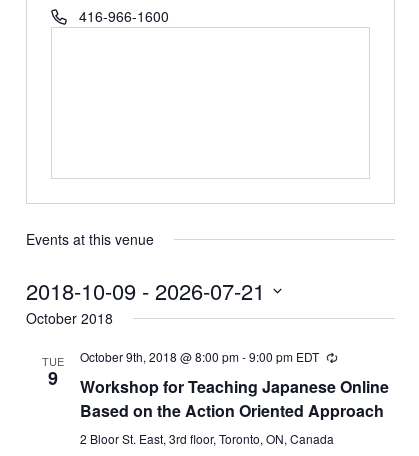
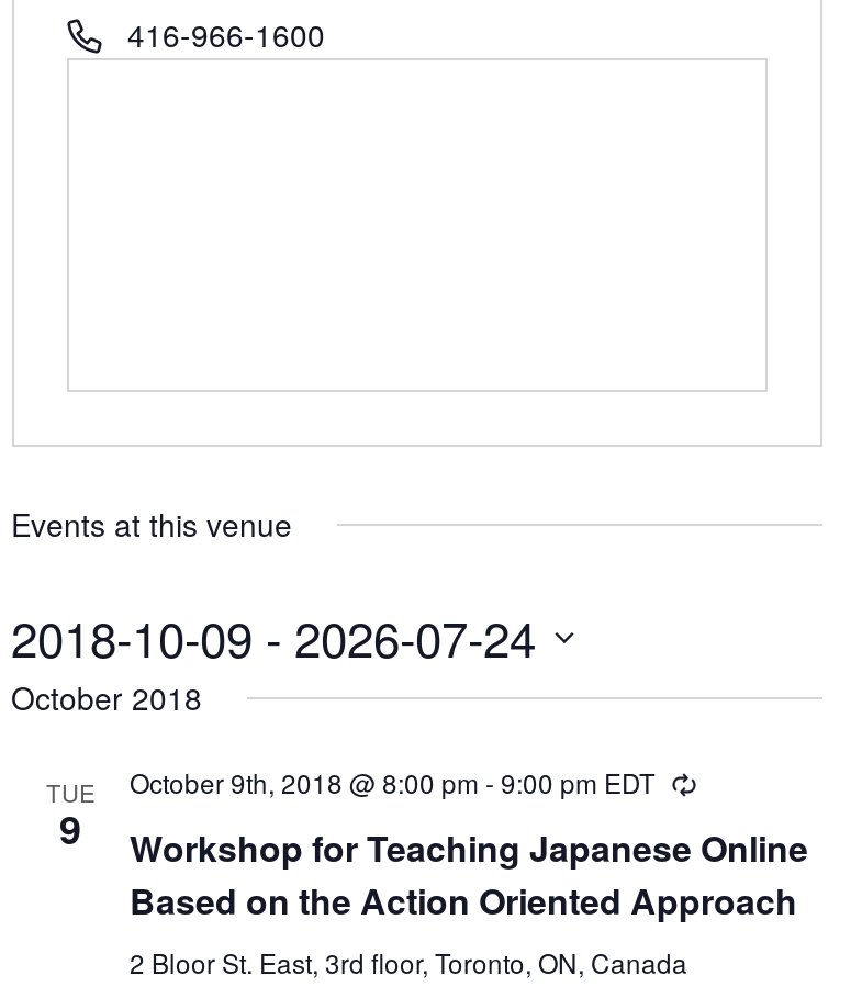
- 2018-10-09 - 2026-07-21
+ 2018-10-09 - 2026-07-24
